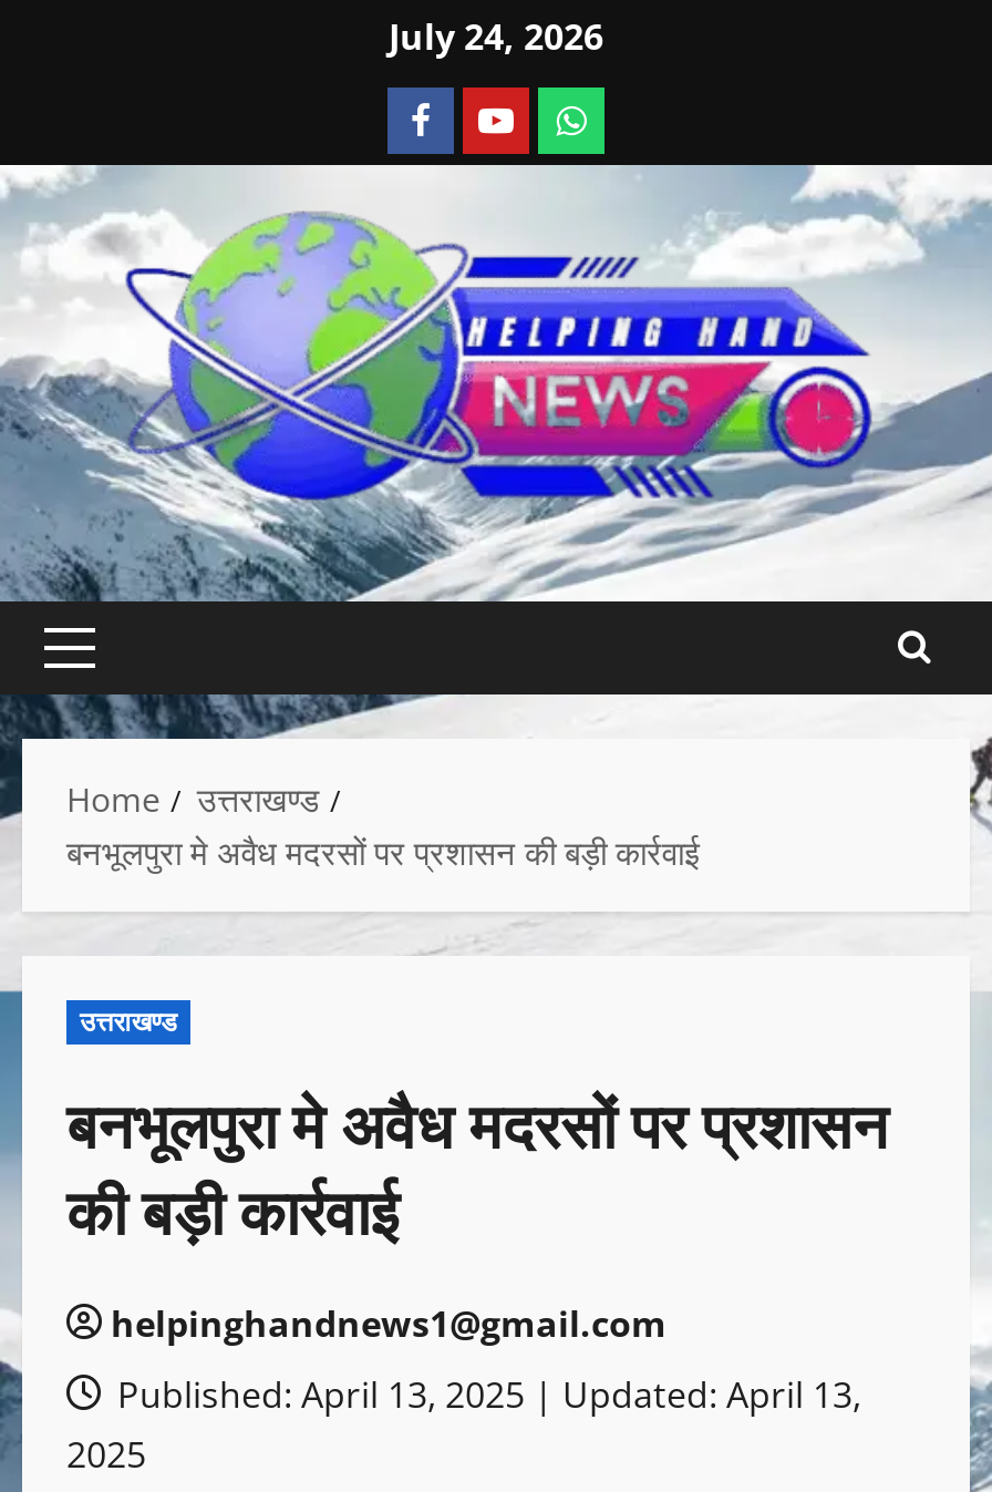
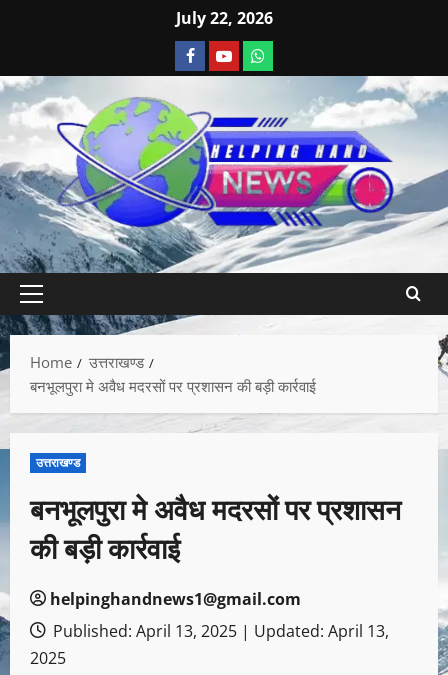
- July 24, 2026
+ July 22, 2026
